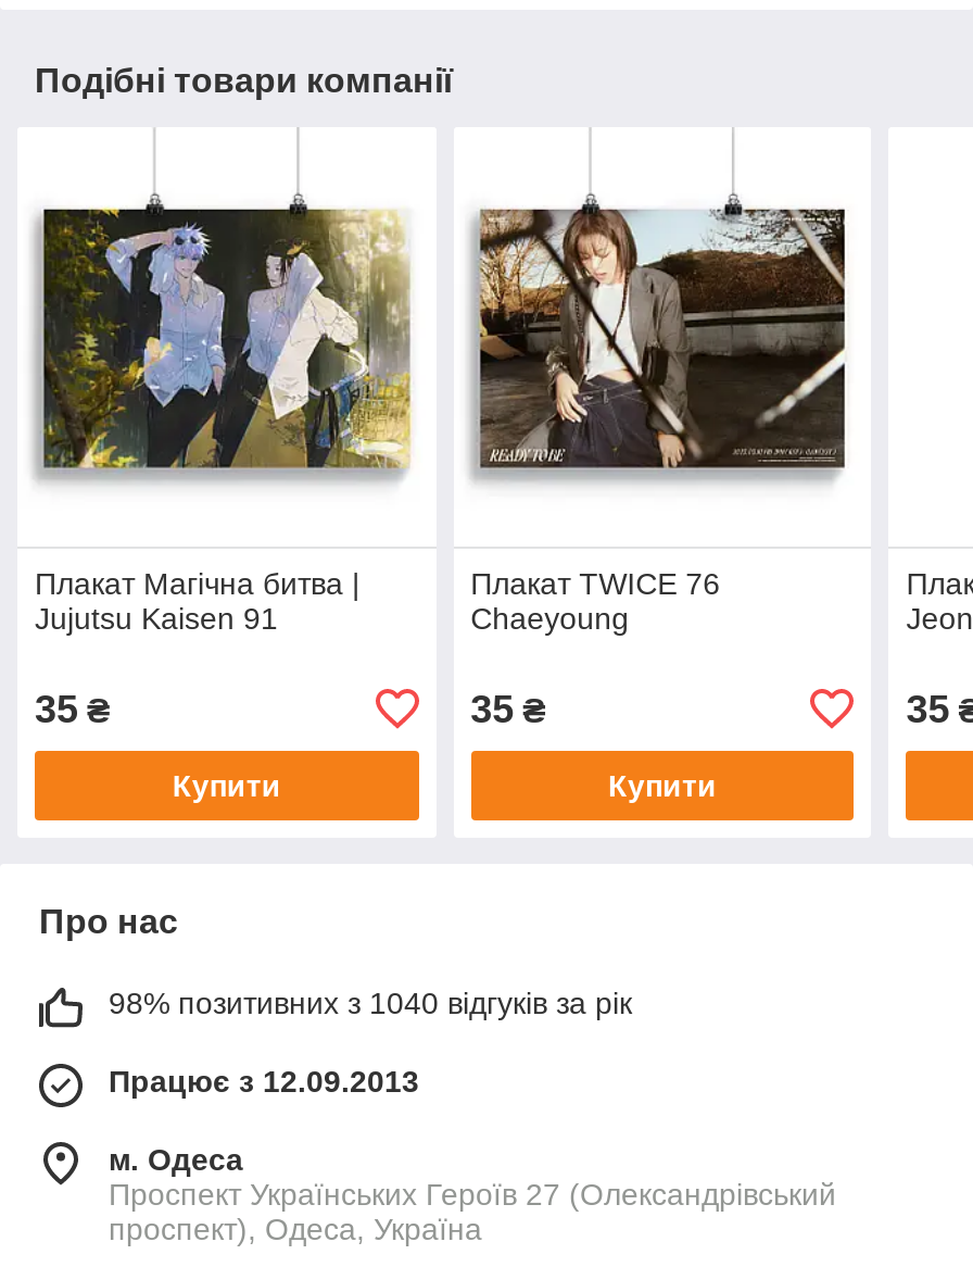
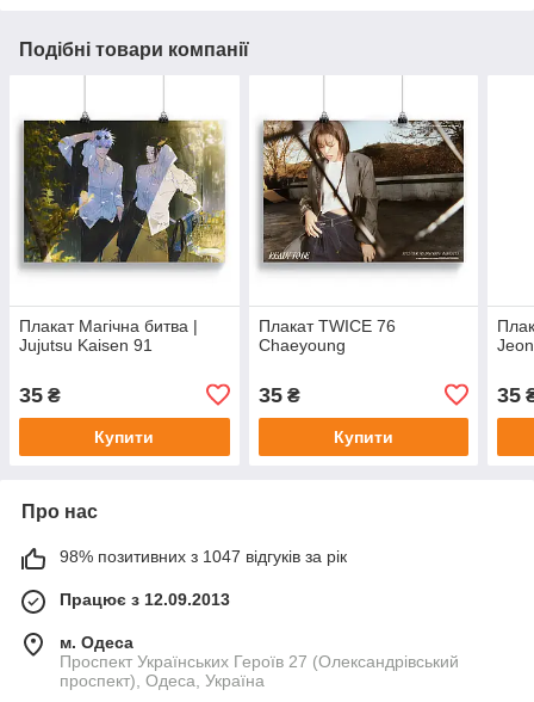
- 98% позитивних з 1040 відгуків за рік
+ 98% позитивних з 1047 відгуків за рік
